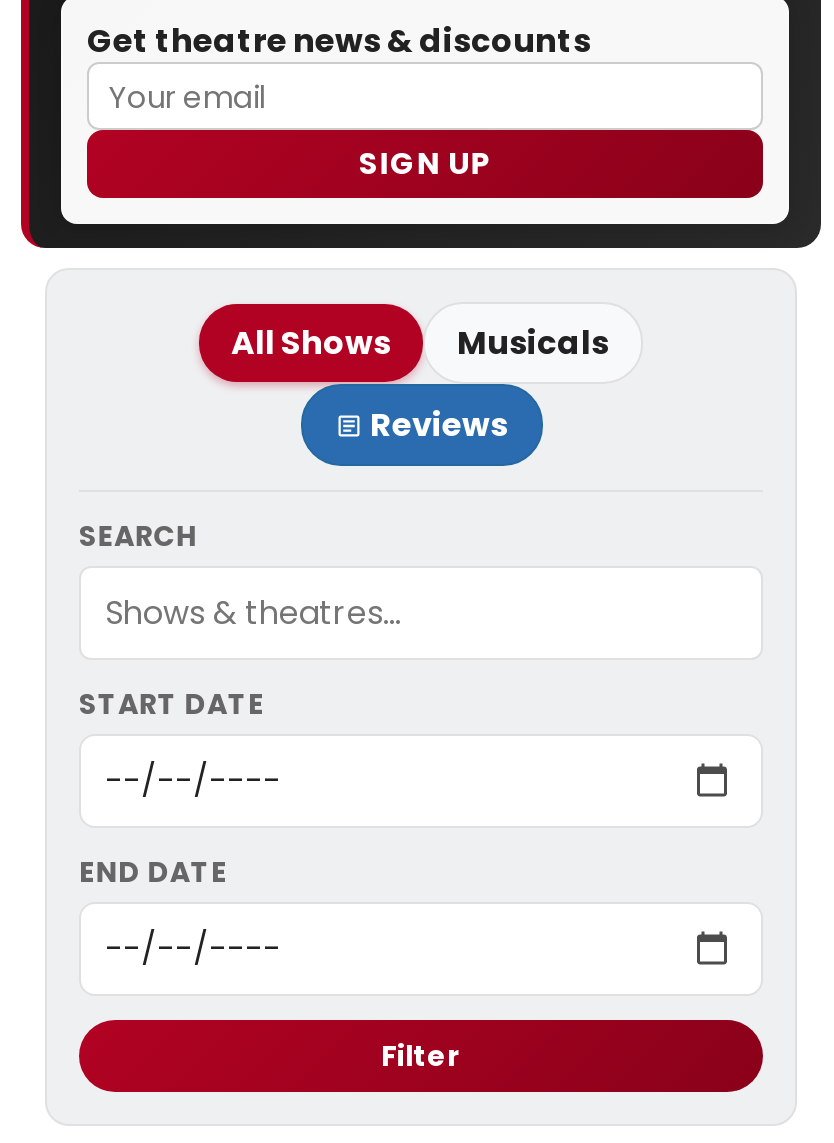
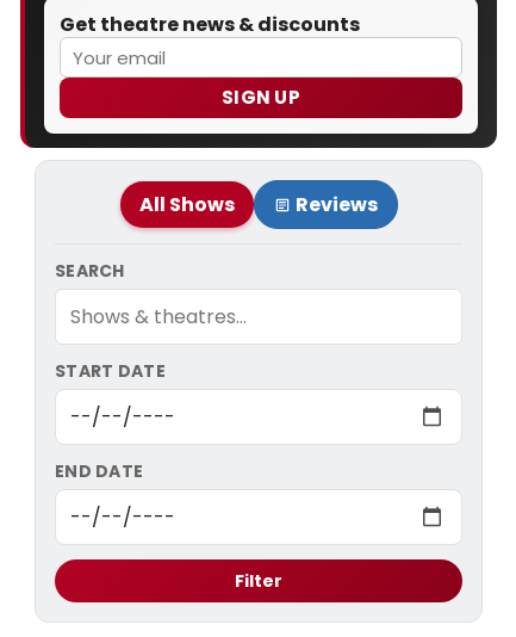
- Musicals
